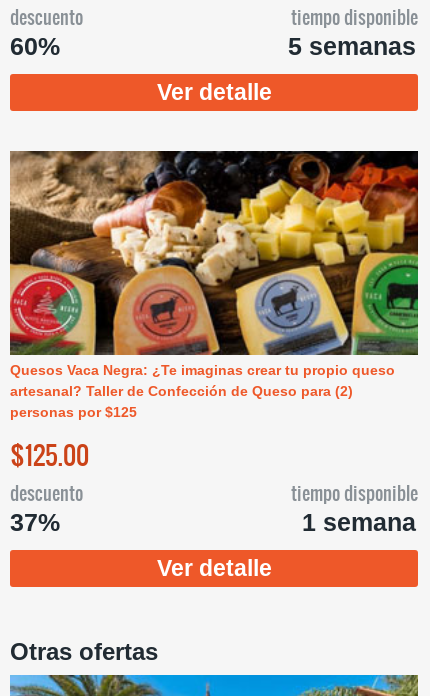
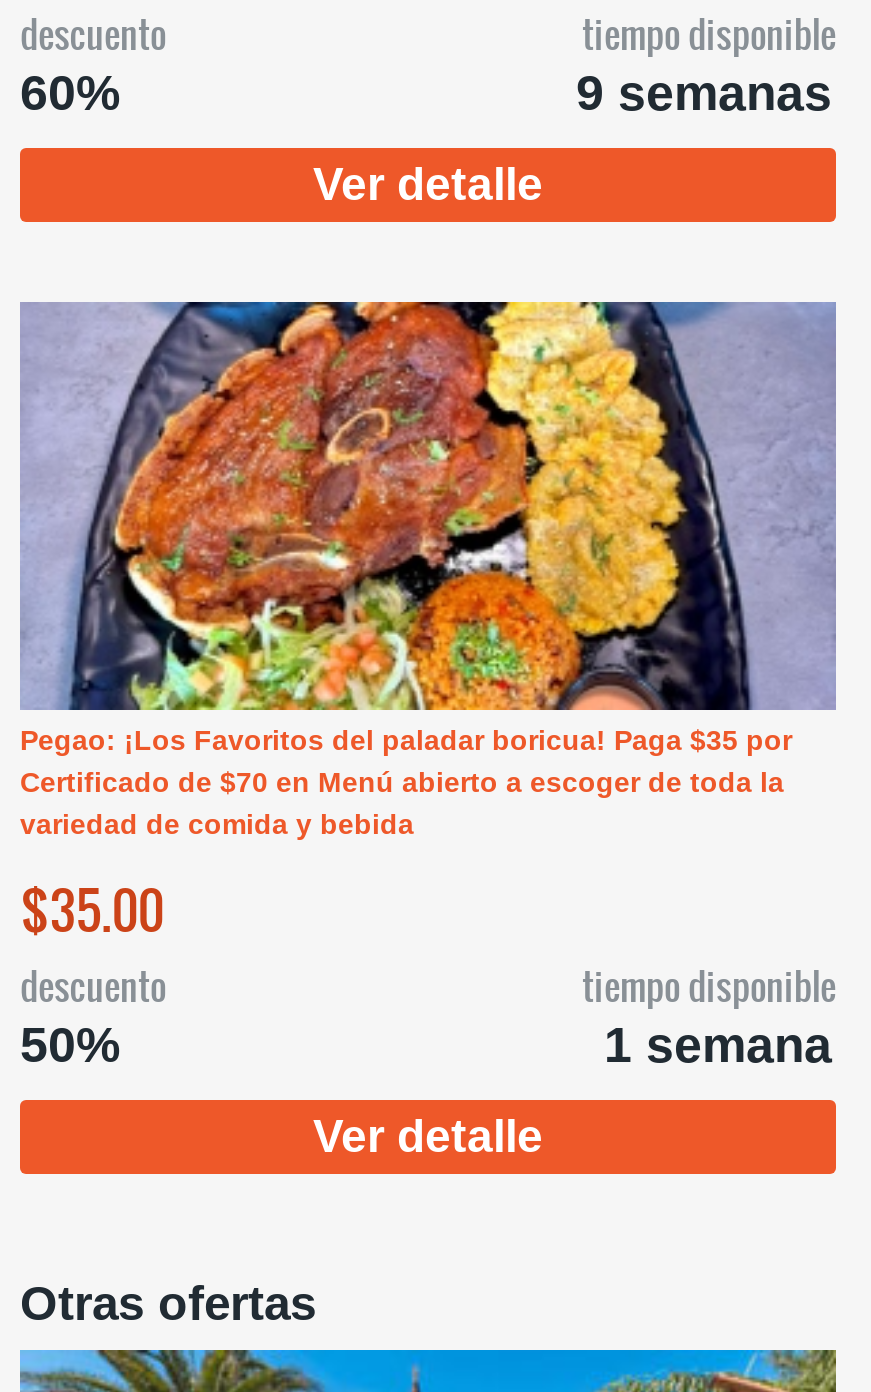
- 5 semanas
+ 9 semanas

- [image]
- Quesos Vaca Negra: ¿Te imaginas crear tu propio queso
- artesanal? Taller de Confección de Queso para (2)
- personas por $125
- $125.00
+ [image]
+ Pegao: ¡Los Favoritos del paladar boricua! Paga $35 por
+ Certificado de $70 en Menú abierto a escoger de toda la
+ variedad de comida y bebida
+ $35.00

- 37%
+ 50%
